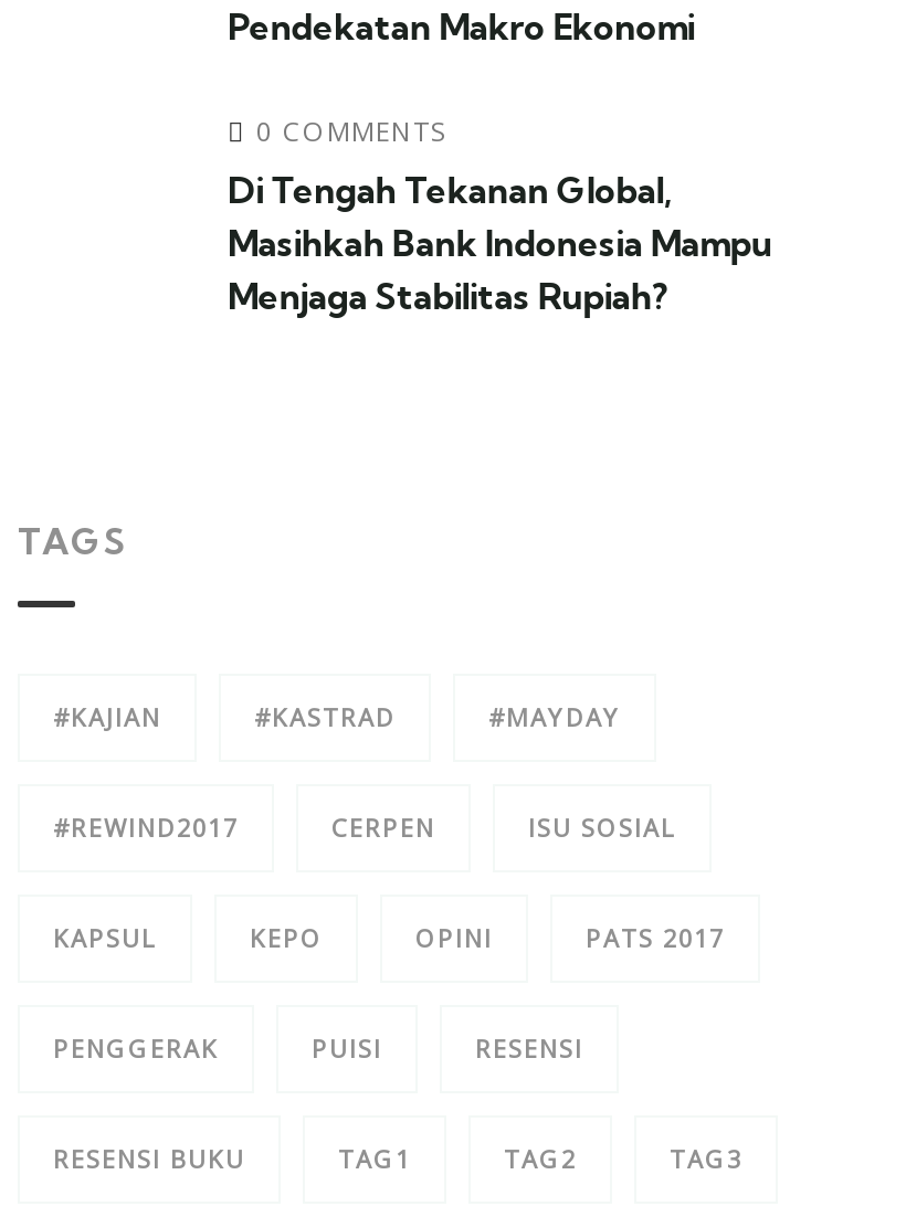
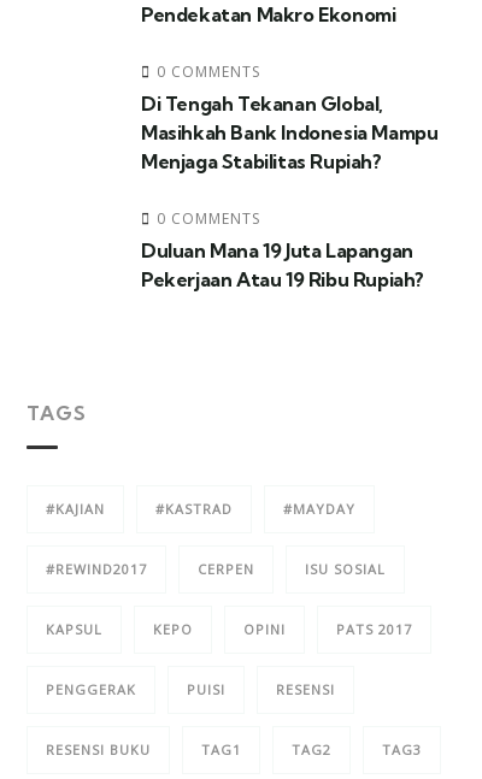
+ 0 COMMENTS
+ Duluan Mana 19 Juta Lapangan
+ Pekerjaan Atau 19 Ribu Rupiah?
